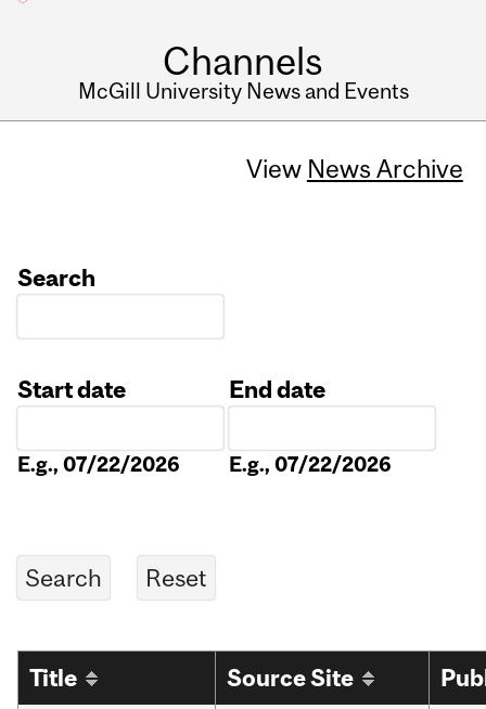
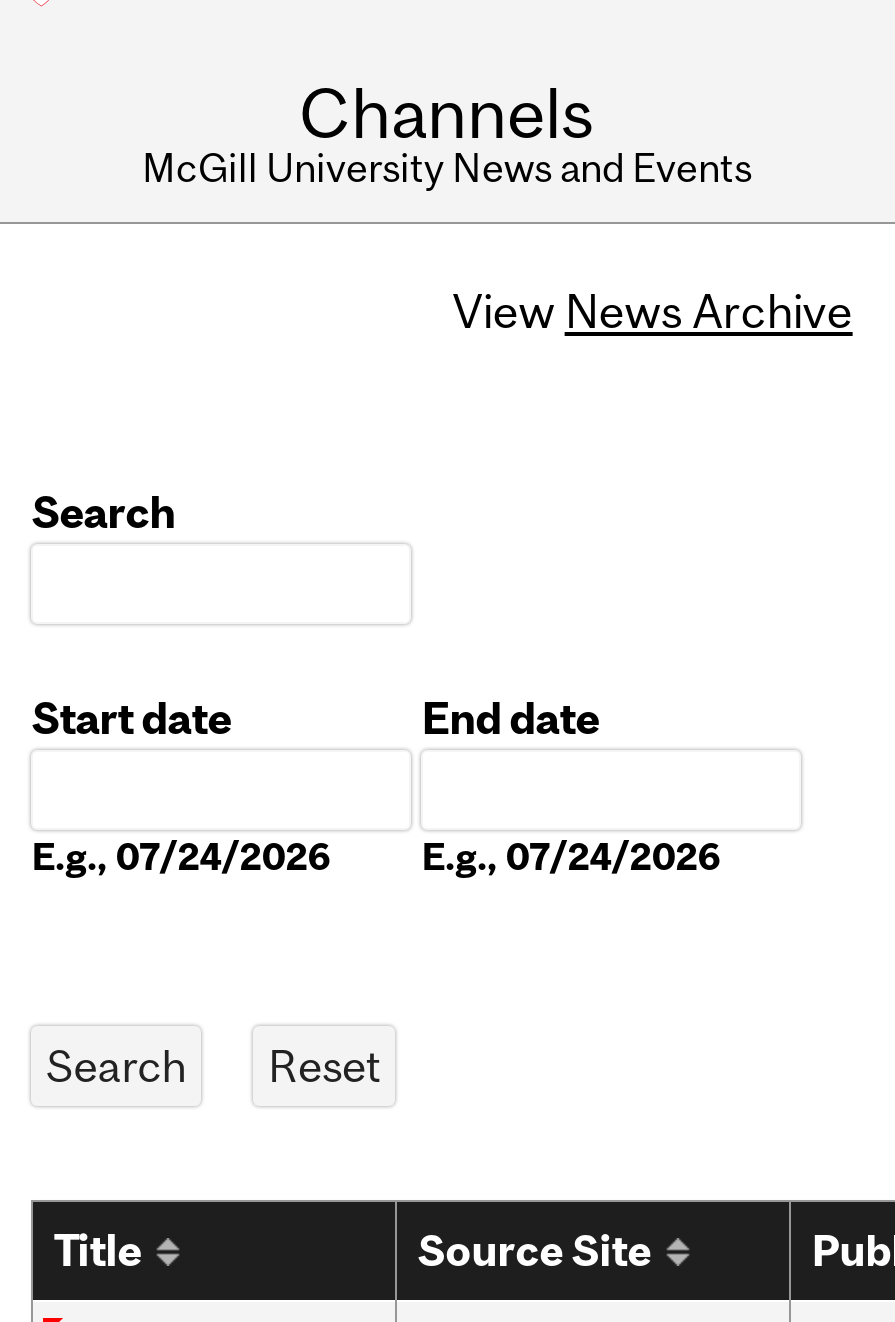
- E.g., 07/22/2026
+ E.g., 07/24/2026

- E.g., 07/22/2026
+ E.g., 07/24/2026
